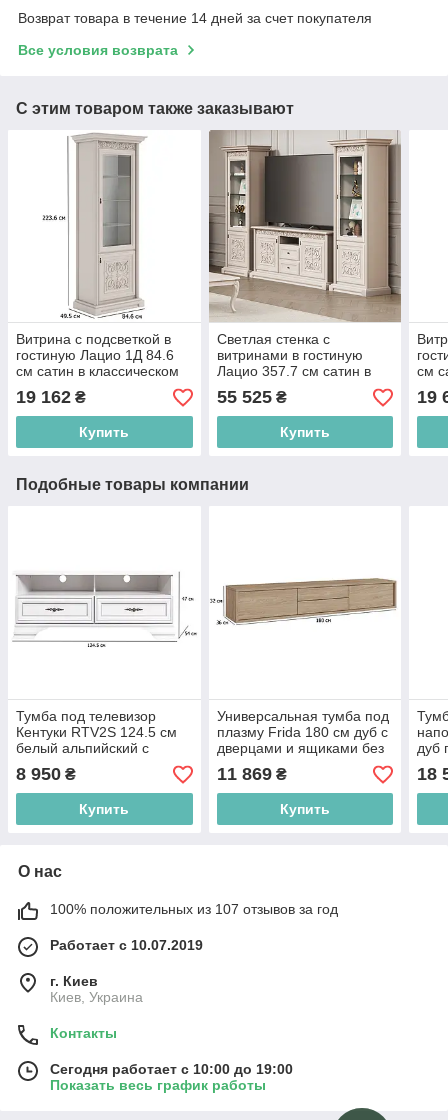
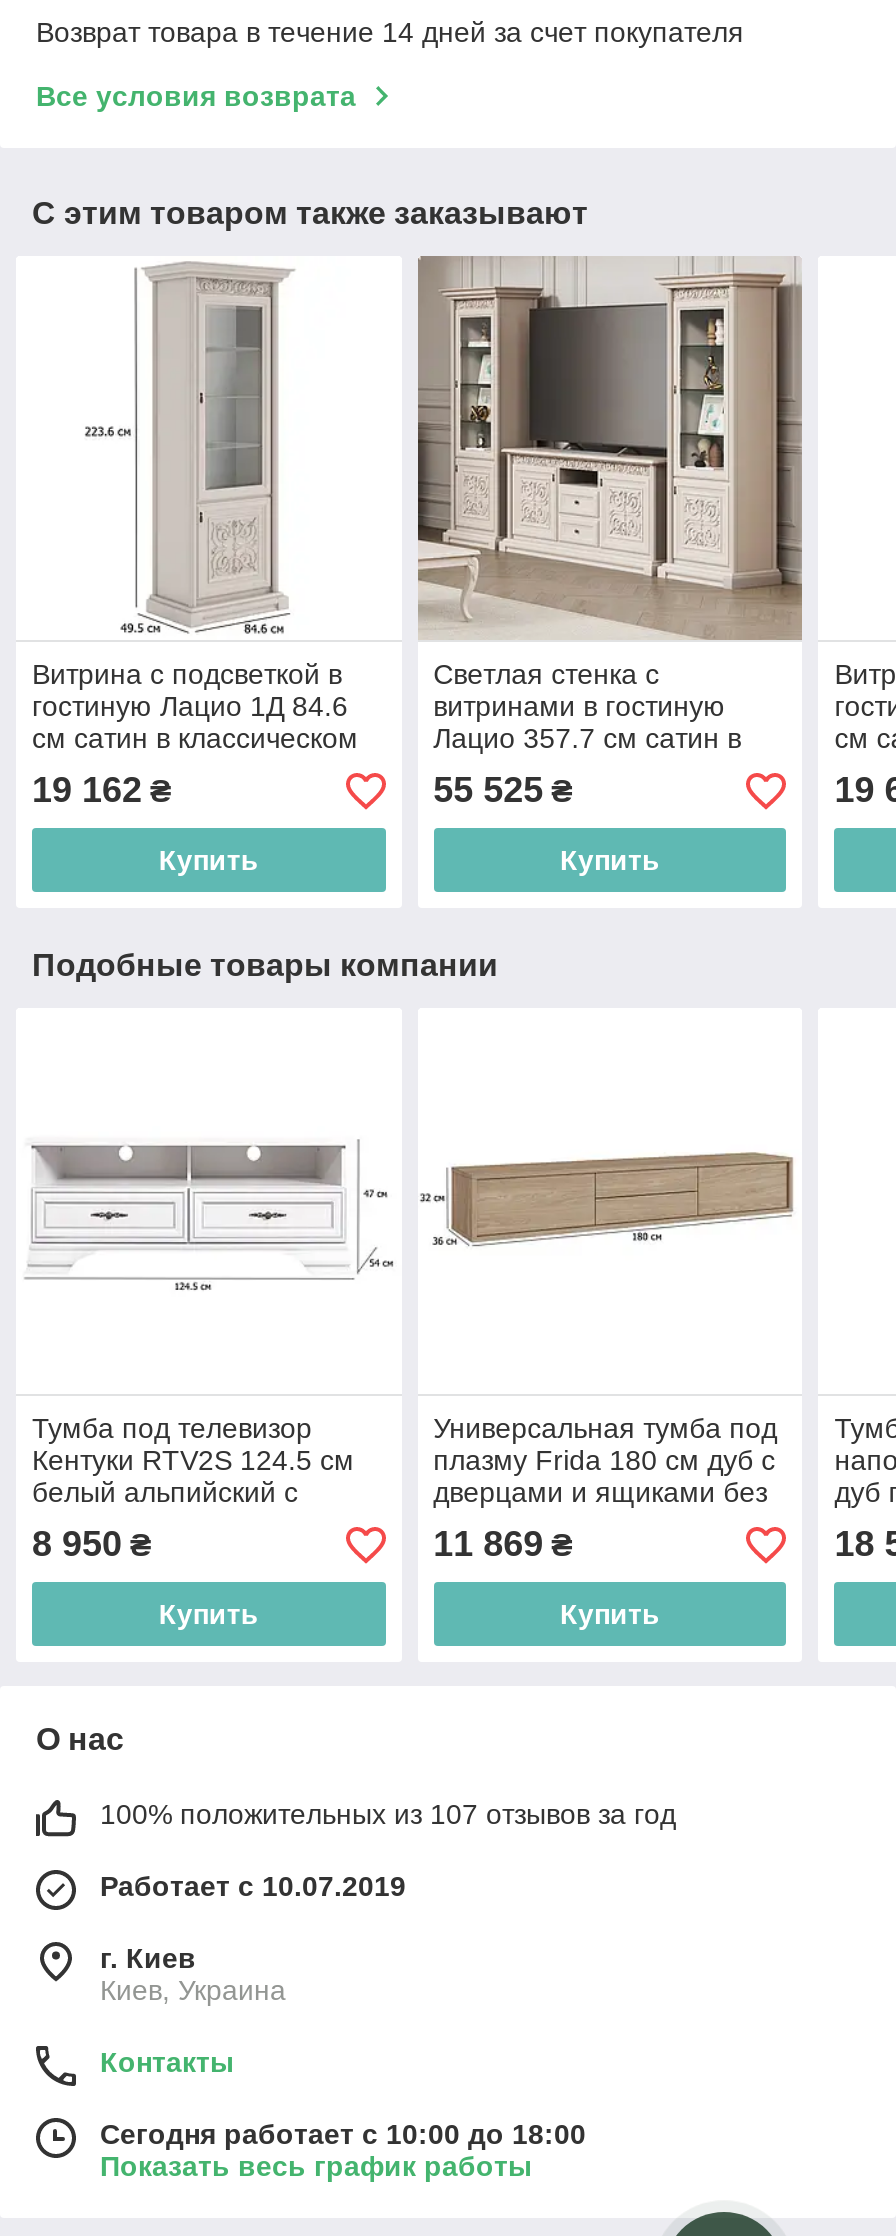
- Сегодня работает с 10:00 до 19:00
+ Сегодня работает с 10:00 до 18:00
